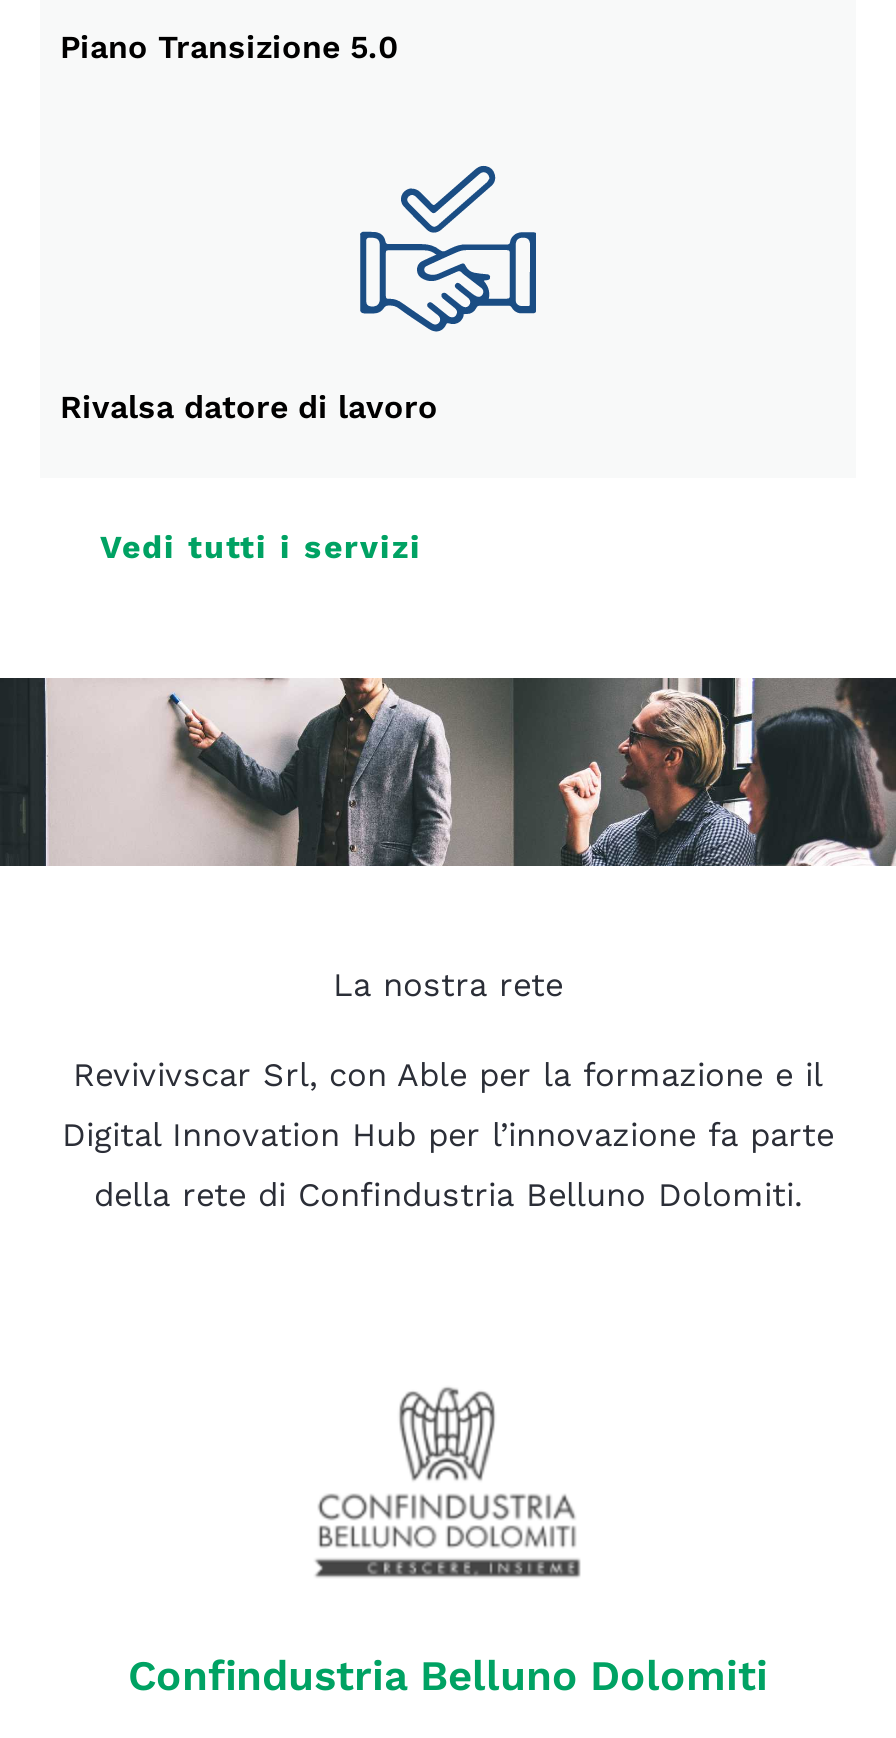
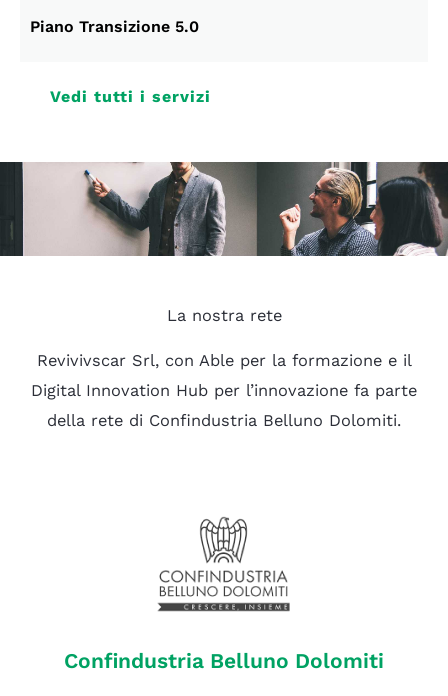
- [image]
- Rivalsa datore di lavoro
